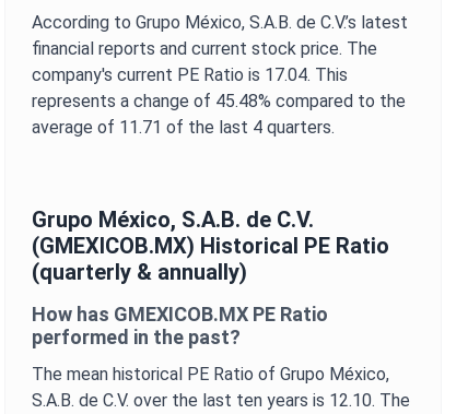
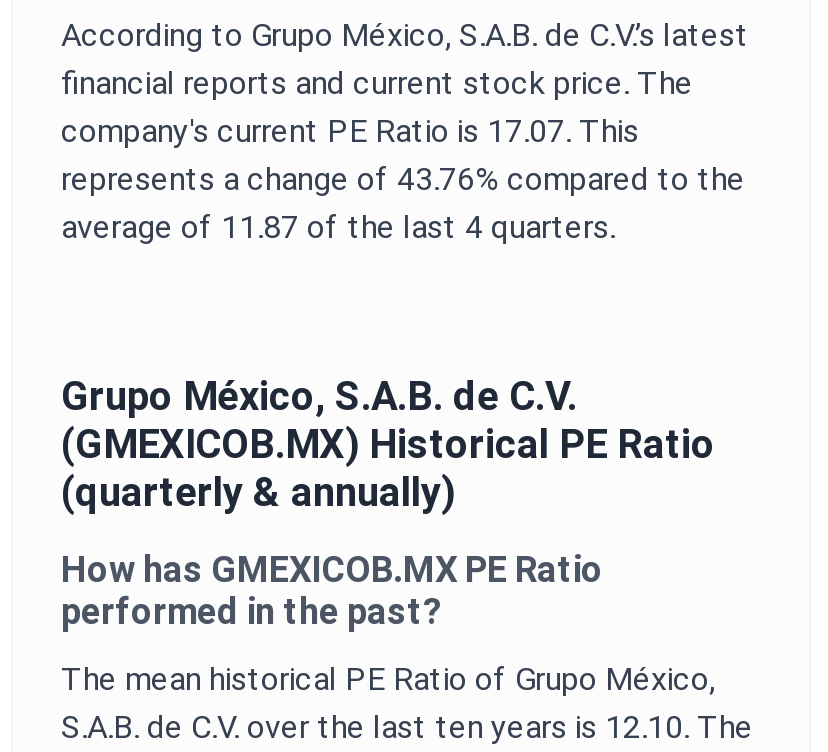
- company's current PE Ratio is 17.04. This
+ company's current PE Ratio is 17.07. This

- represents a change of 45.48% compared to the
+ represents a change of 43.76% compared to the

- average of 11.71 of the last 4 quarters.
+ average of 11.87 of the last 4 quarters.
